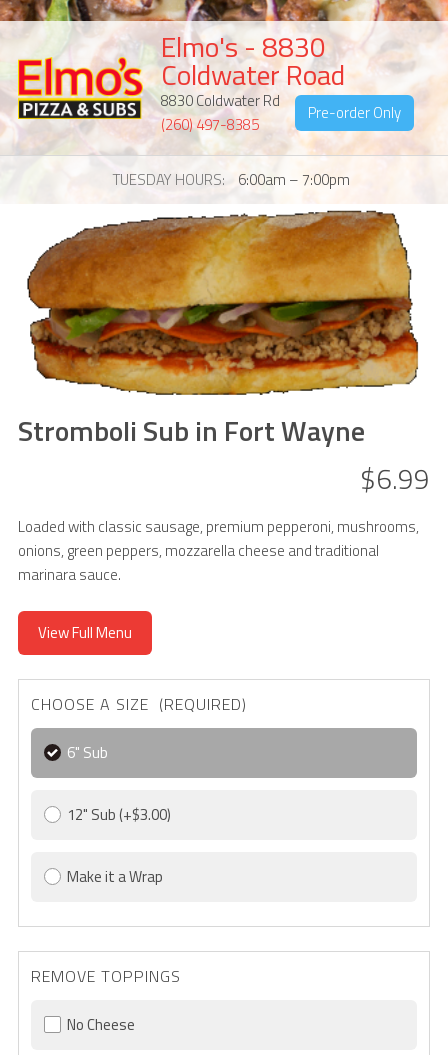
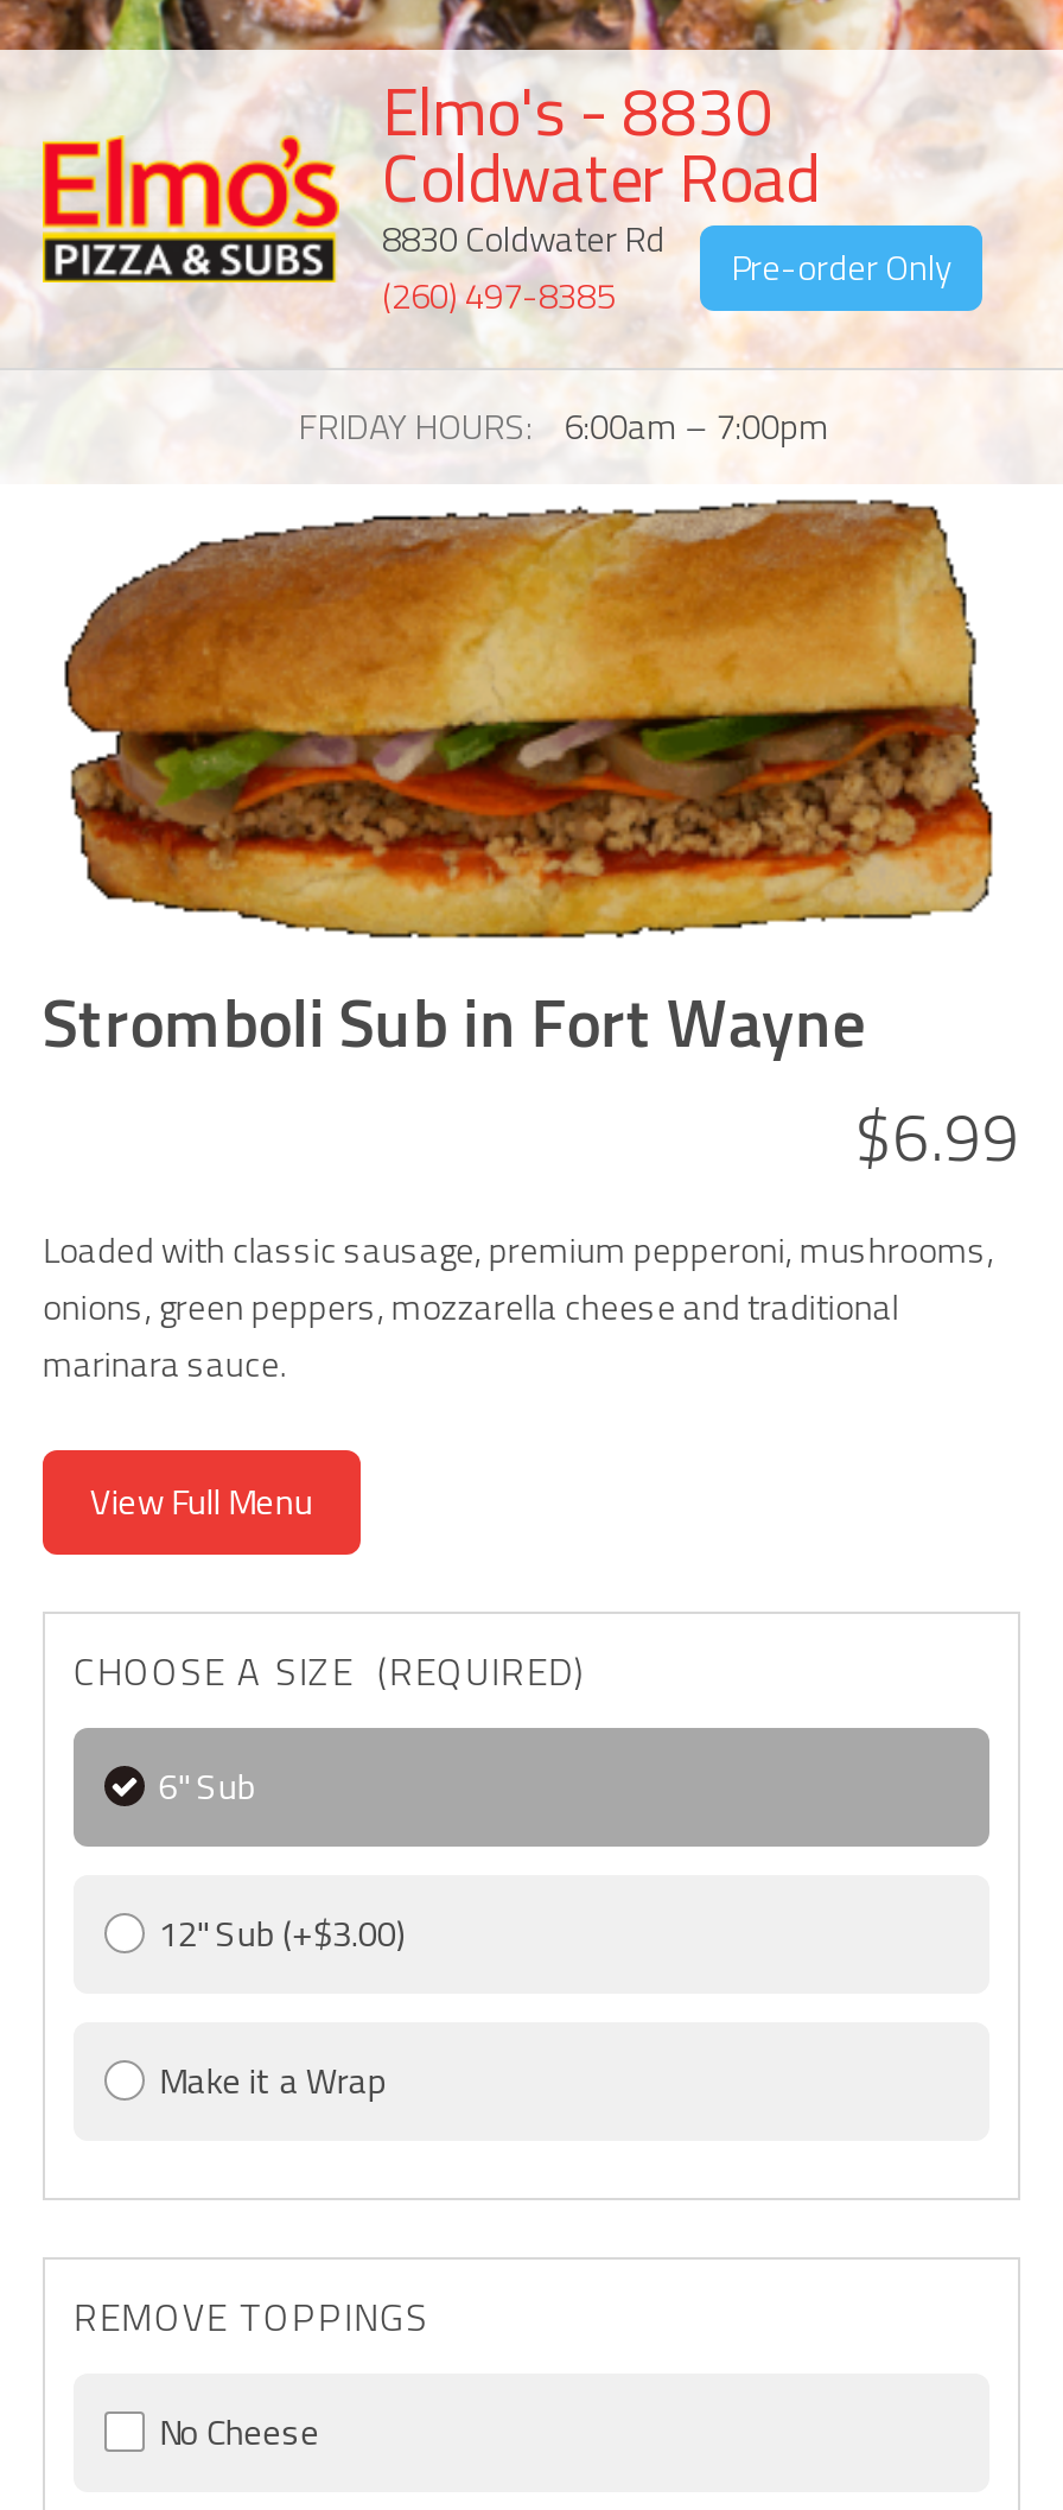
- TUESDAY HOURS
+ FRIDAY HOURS
